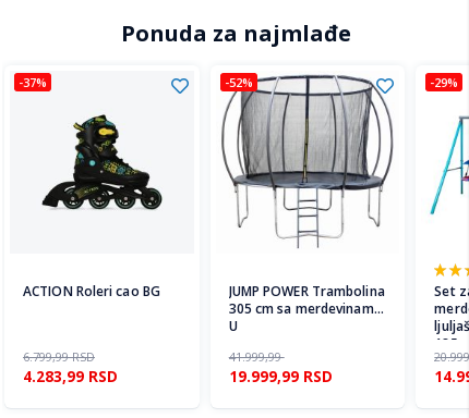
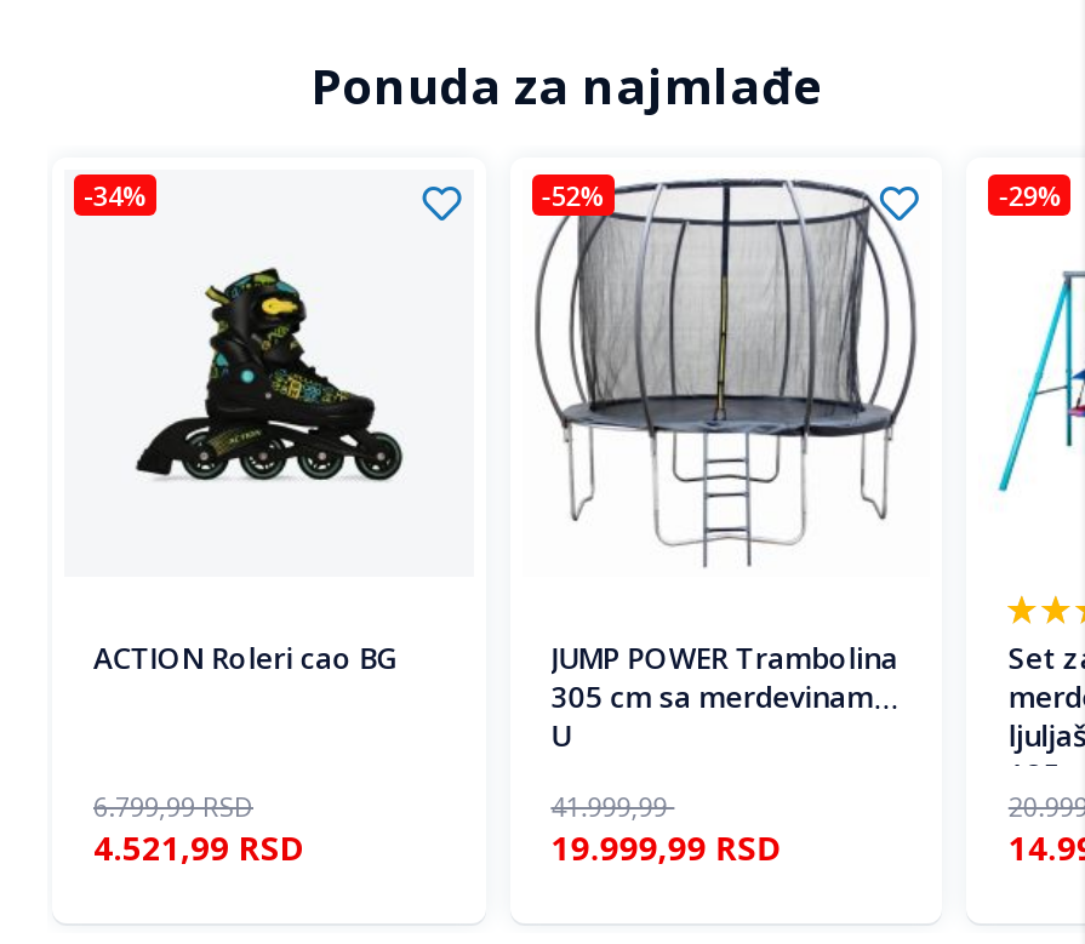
- -37%
+ -34%

- 4.283,99 RSD
+ 4.521,99 RSD
